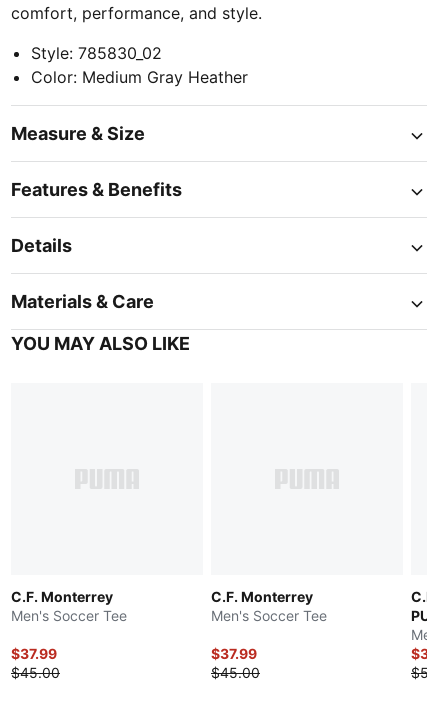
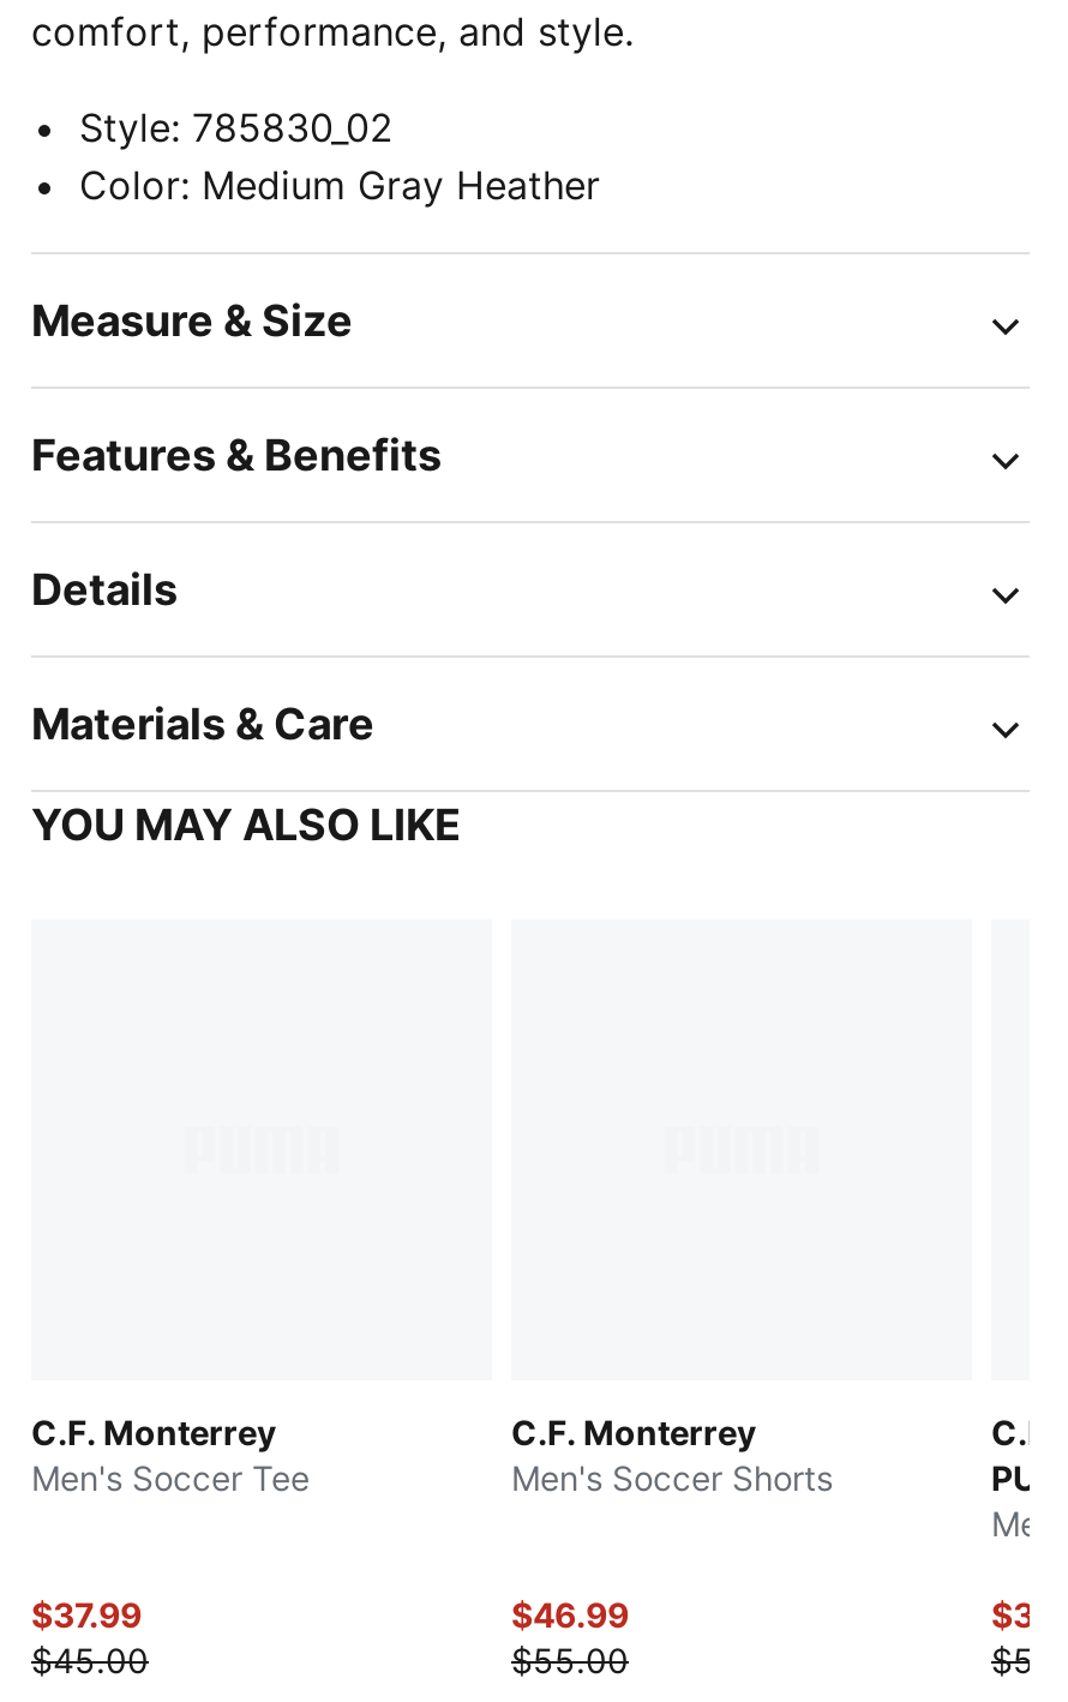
- Men's Soccer Tee
+ Men's Soccer Shorts

- $37.99
+ $46.99

- $45.00
+ $55.00
